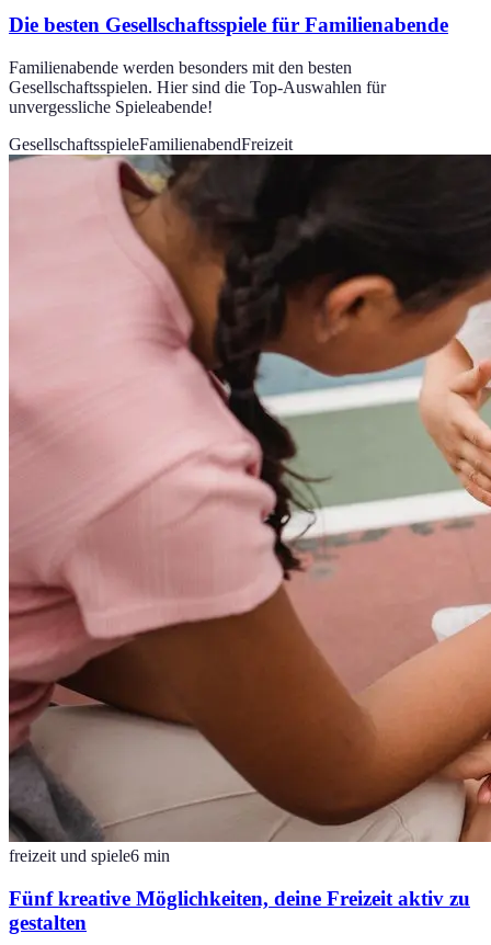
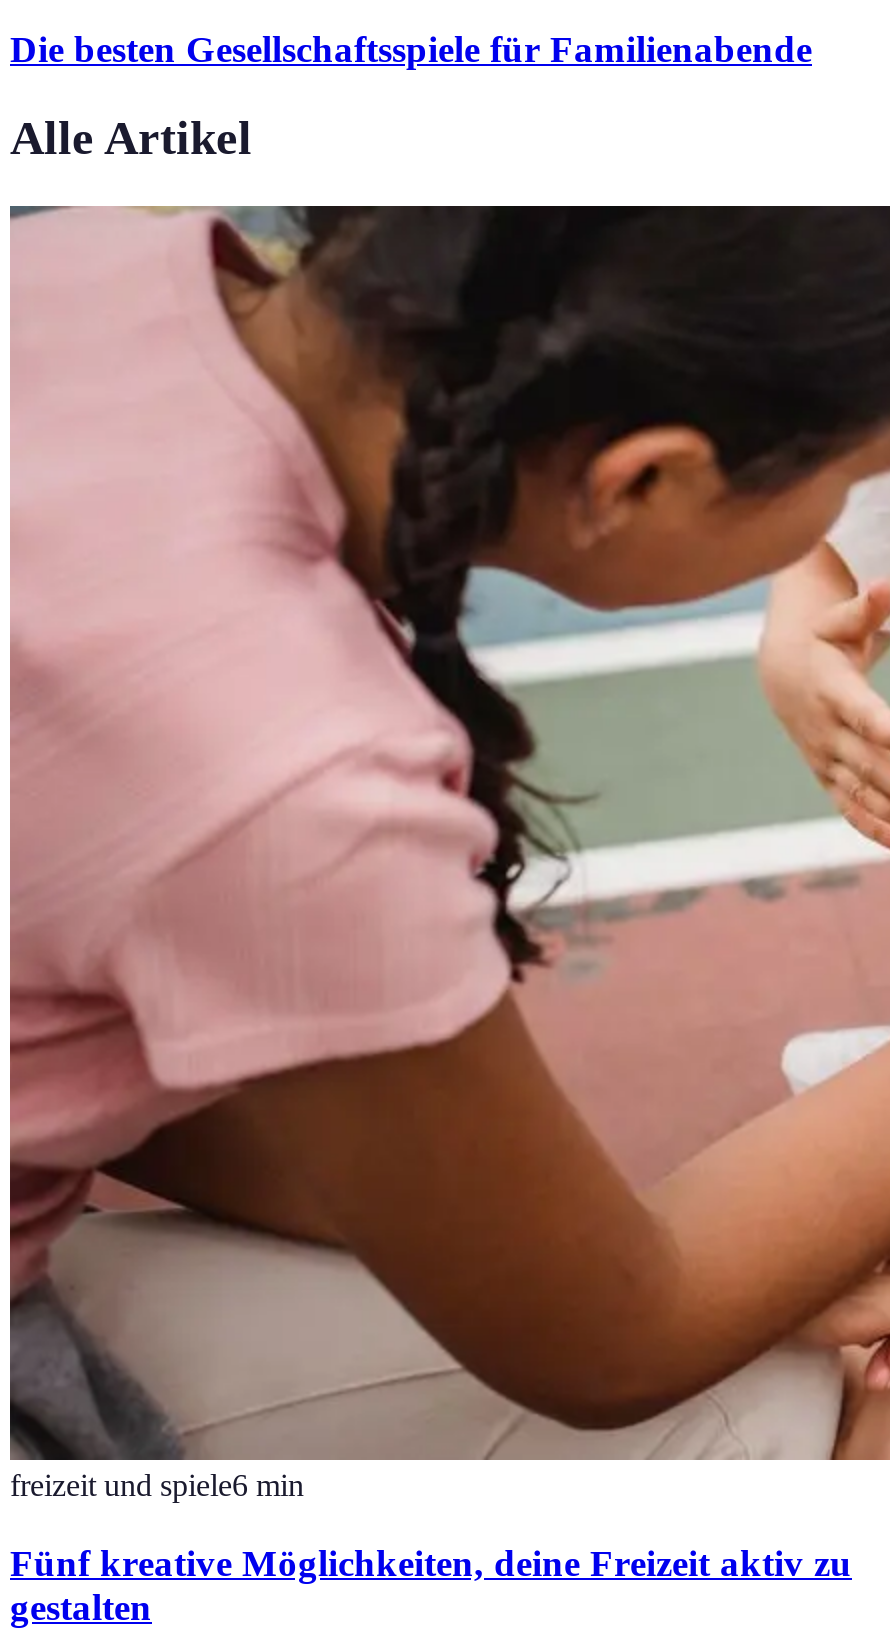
- Familienabende werden besonders mit den besten
- Gesellschaftsspielen. Hier sind die Top-Auswahlen für
- unvergessliche Spieleabende!
- GesellschaftsspieleFamilienabendFreizeit
+ Alle Artikel
